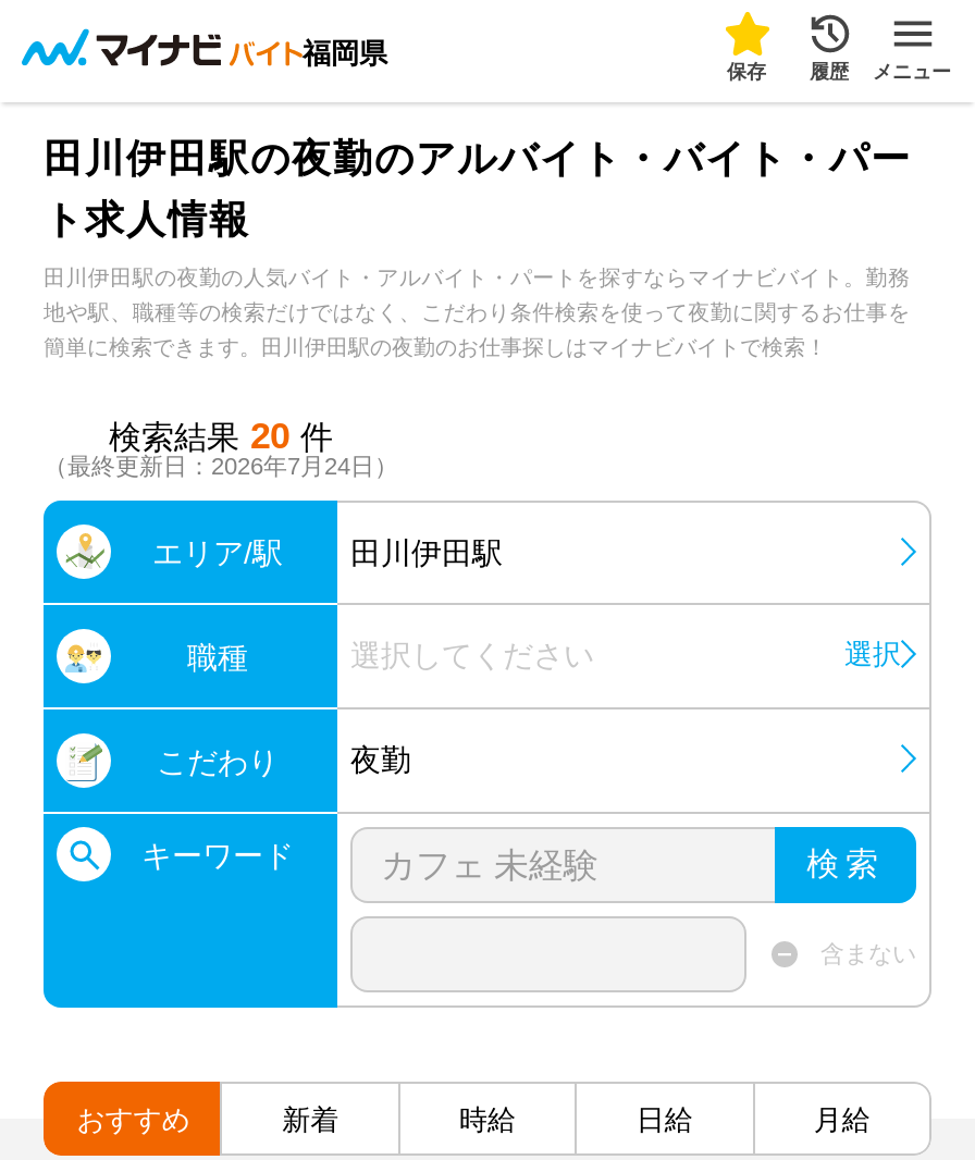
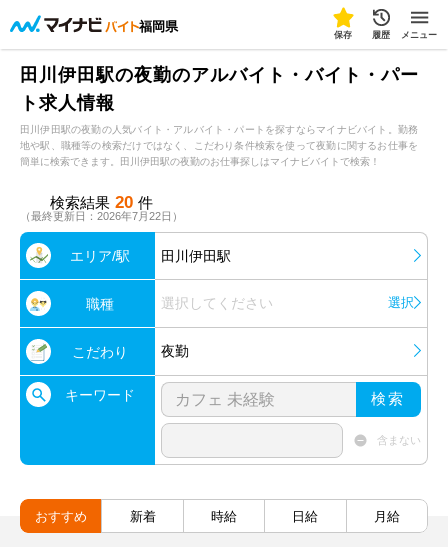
- （最終更新日：2026年7月24日）
+ （最終更新日：2026年7月22日）
